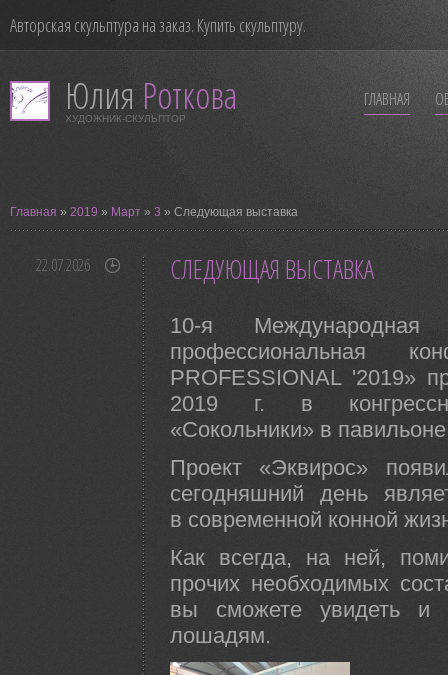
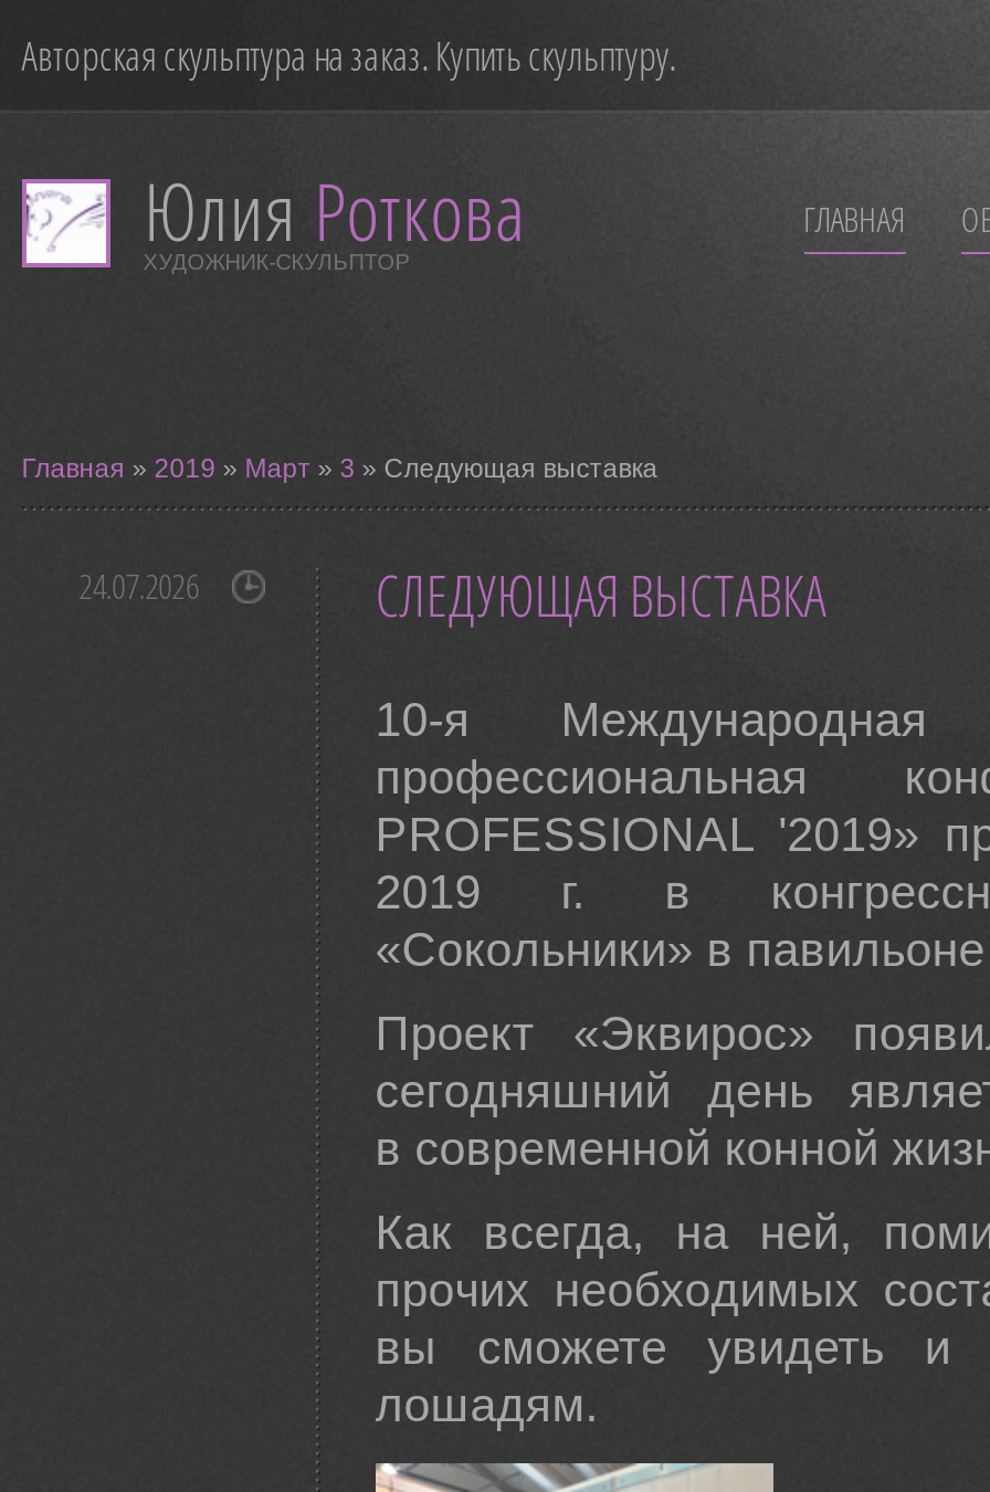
- 22.07.2026
+ 24.07.2026
